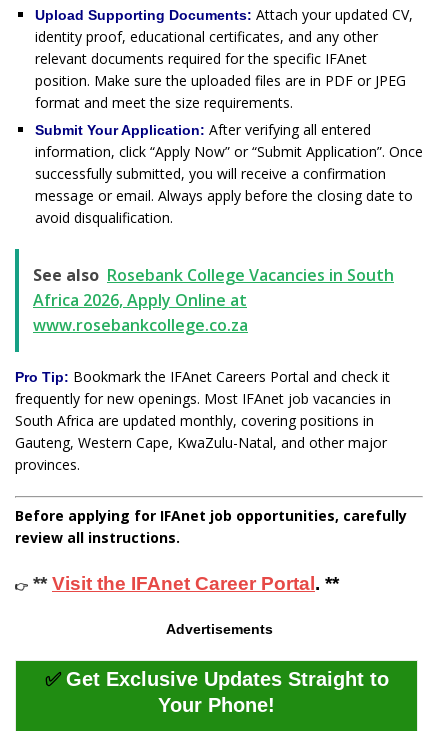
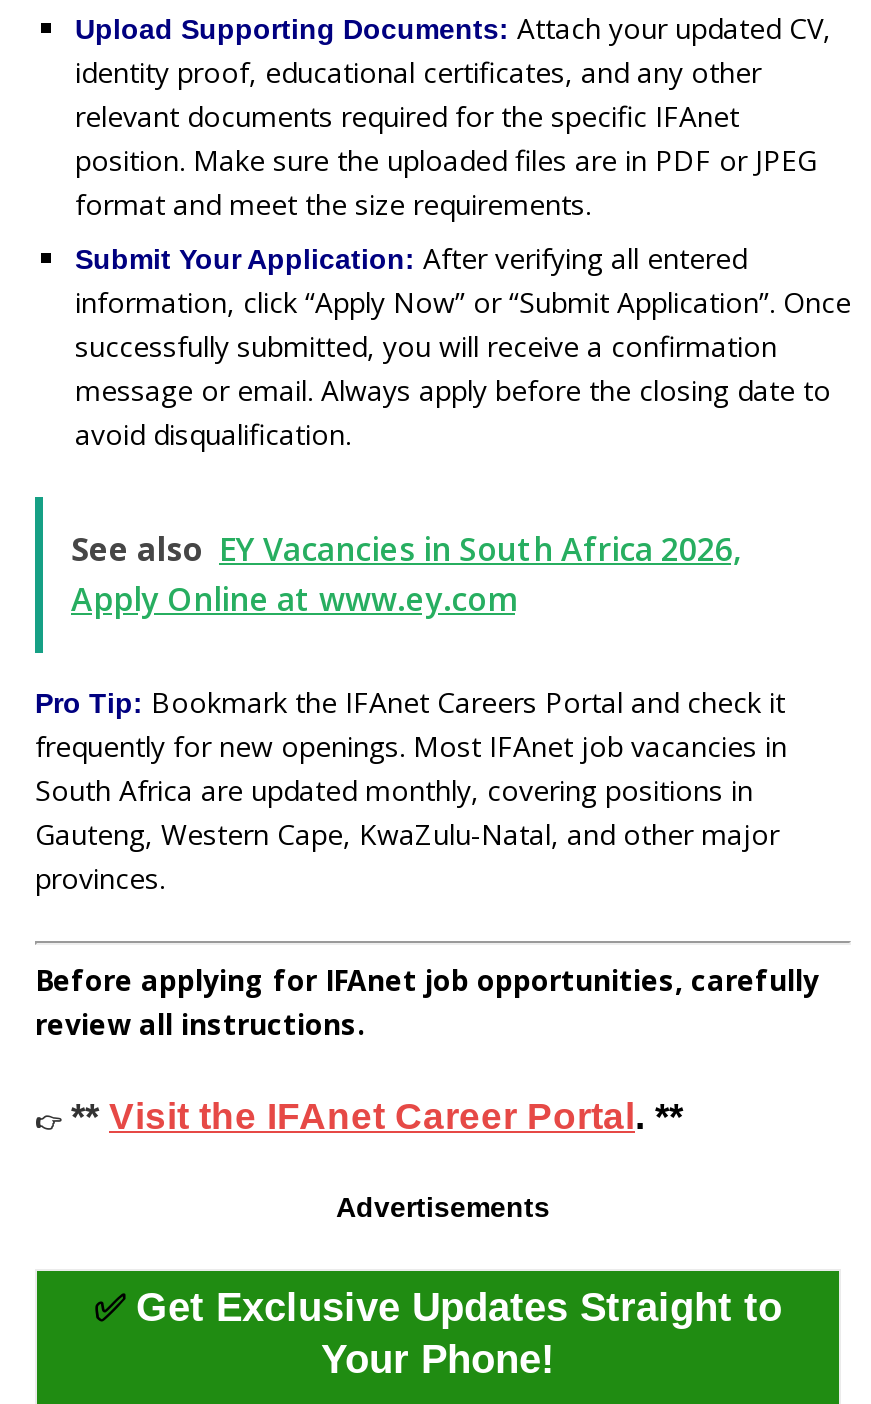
- See also Rosebank College Vacancies in South
- Africa 2026, Apply Online at
- www.rosebankcollege.co.za
+ See also EY Vacancies in South Africa 2026,
+ Apply Online at www.ey.com
